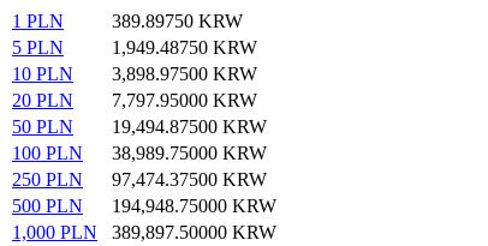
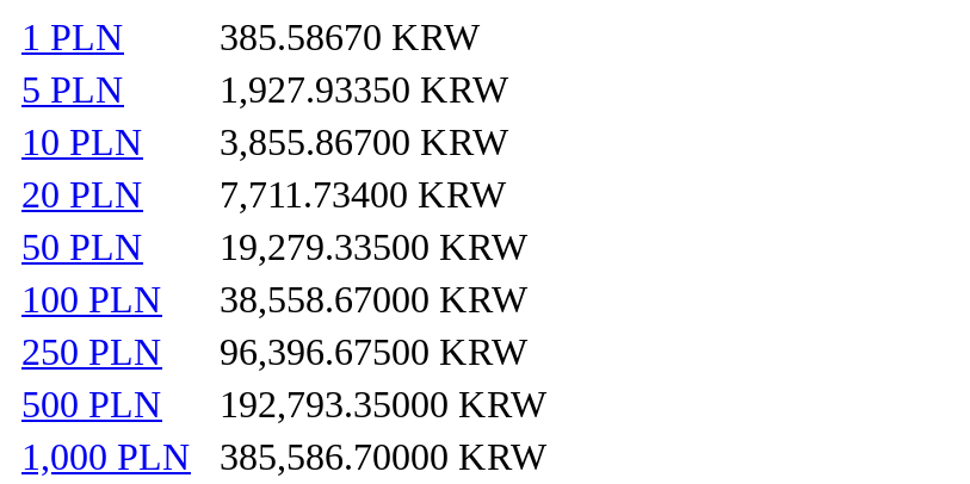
- 389.89750 KRW
+ 385.58670 KRW

- 1,949.48750 KRW
+ 1,927.93350 KRW

- 10 PLN 3,898.97500 KRW
+ 10 PLN 3,855.86700 KRW

- 20 PLN 7,797.95000 KRW
+ 20 PLN 7,711.73400 KRW

- 50 PLN 19,494.87500 KRW
+ 50 PLN 19,279.33500 KRW

- 100 PLN 38,989.75000 KRW
+ 100 PLN 38,558.67000 KRW

- 250 PLN 97,474.37500 KRW
+ 250 PLN 96,396.67500 KRW

- 500 PLN 194,948.75000 KRW
+ 500 PLN 192,793.35000 KRW

- 1,000 PLN 389,897.50000 KRW
+ 1,000 PLN 385,586.70000 KRW
